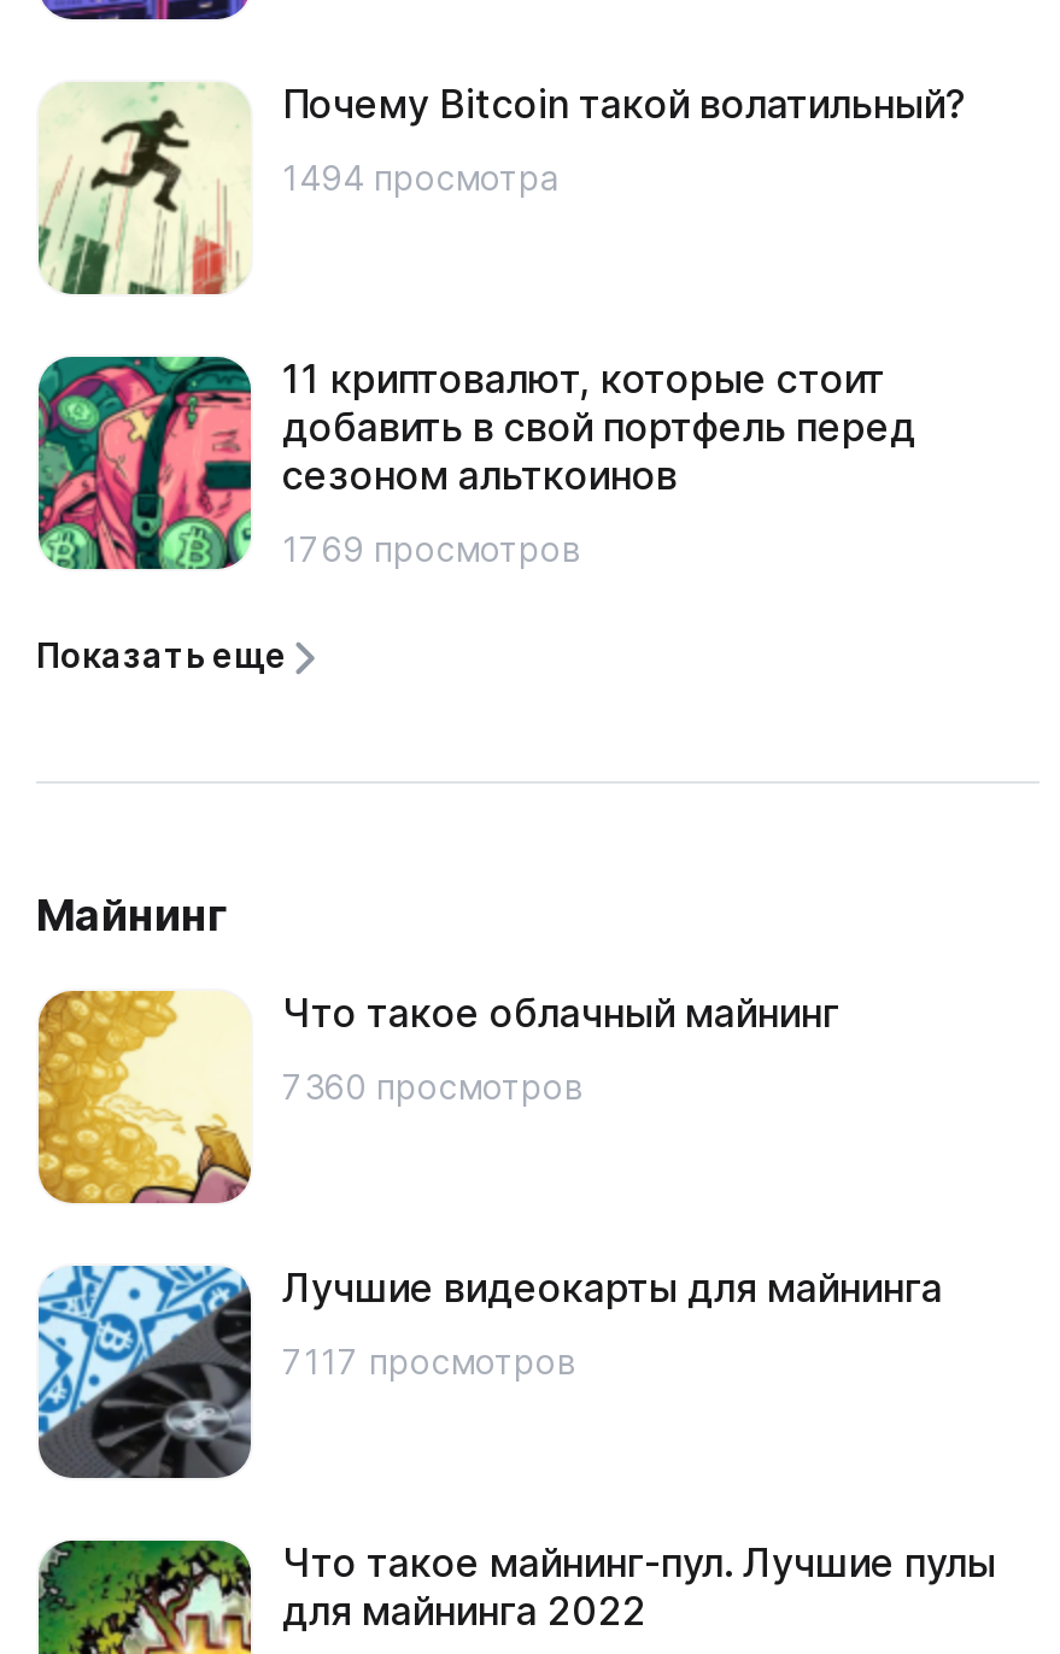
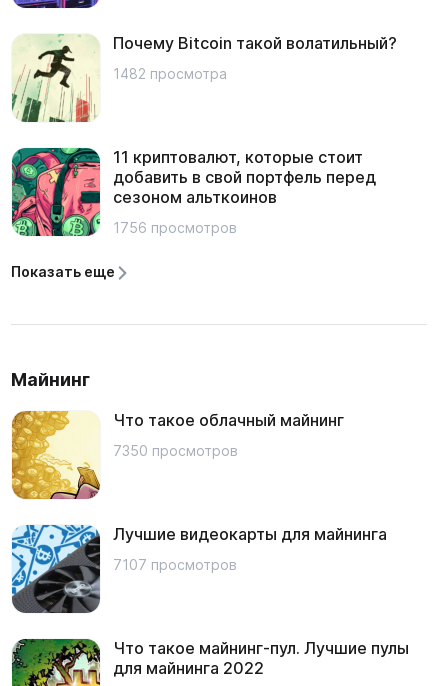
- 1494 просмотра
+ 1482 просмотра

- 1769 просмотров
+ 1756 просмотров

- 7360 просмотров
+ 7350 просмотров

- 7117 просмотров
+ 7107 просмотров
